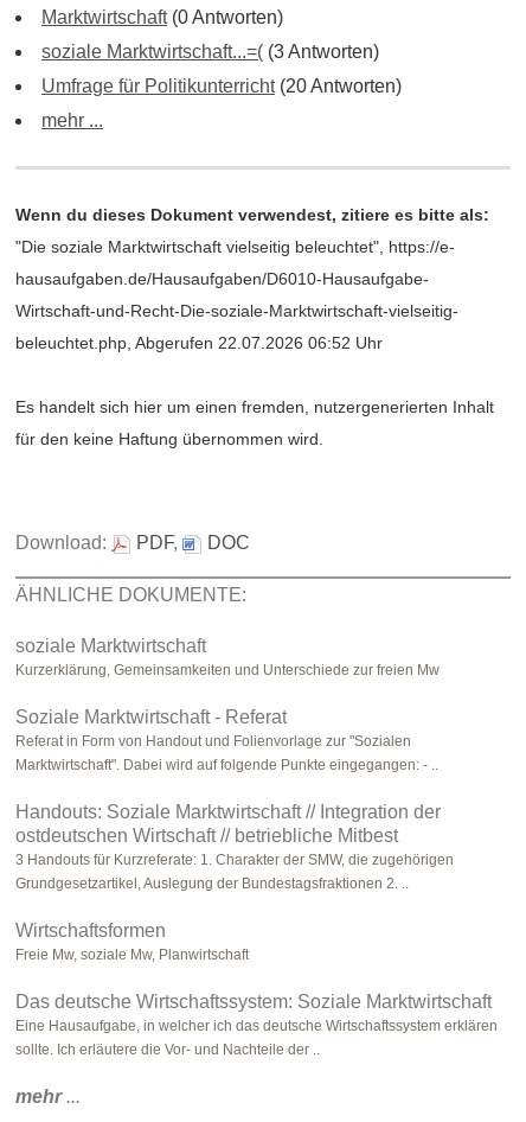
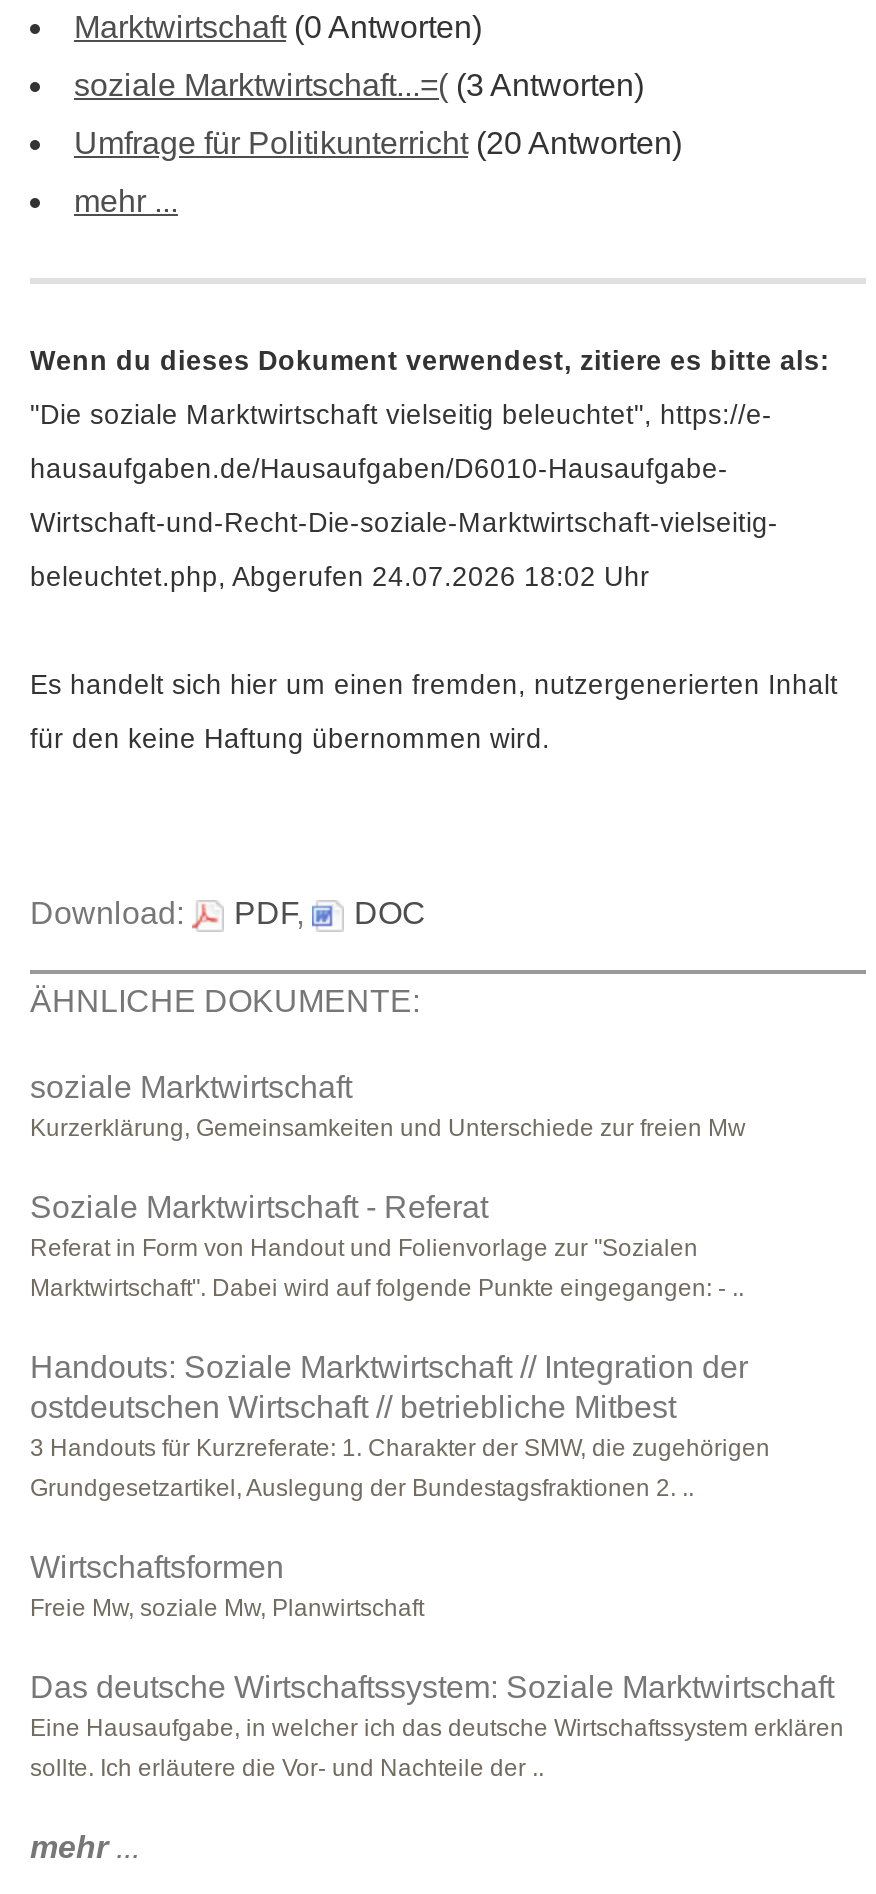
- beleuchtet.php, Abgerufen 22.07.2026 06:52 Uhr
+ beleuchtet.php, Abgerufen 24.07.2026 18:02 Uhr
